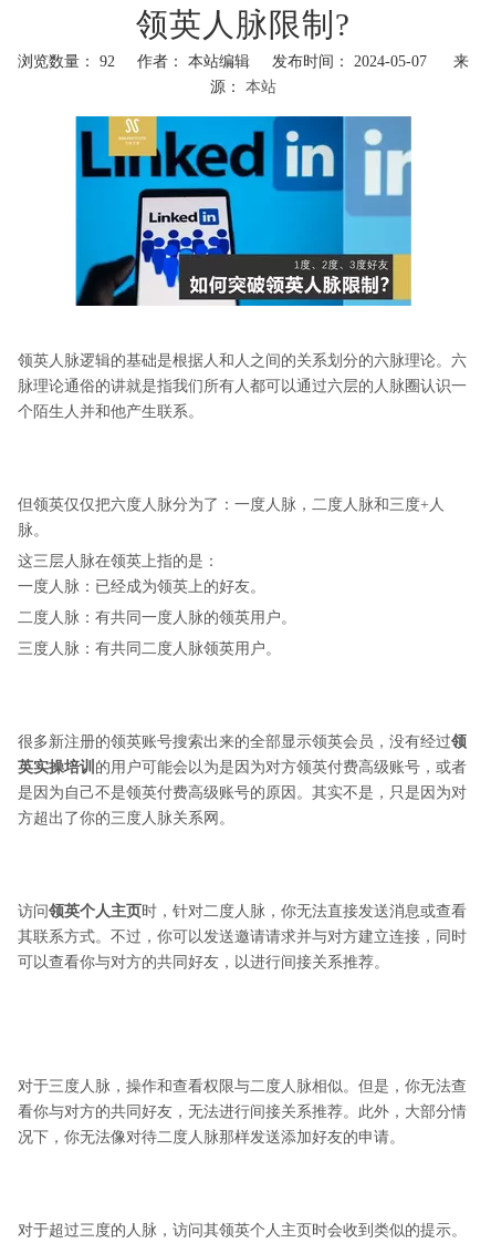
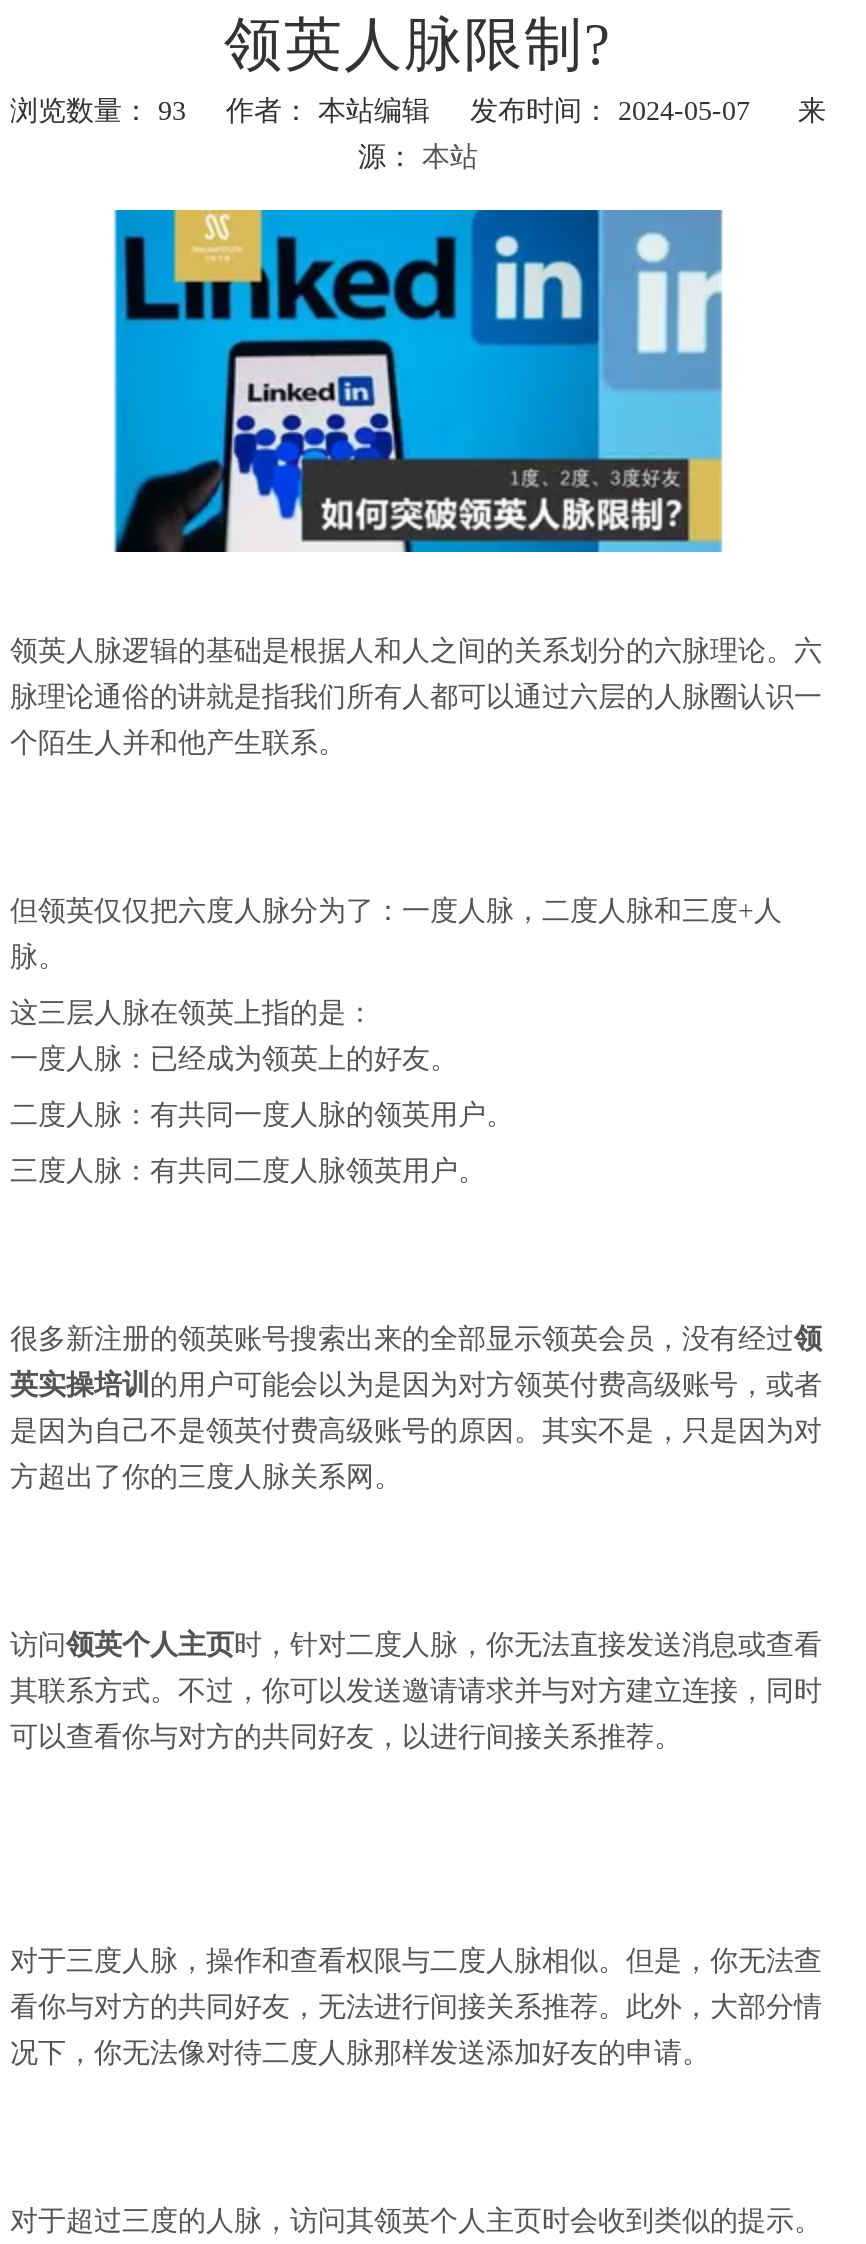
- 浏览数量：92作者： 本站编辑 发布时间： 2024-05-07 来
+ 浏览数量：93作者： 本站编辑 发布时间： 2024-05-07 来
